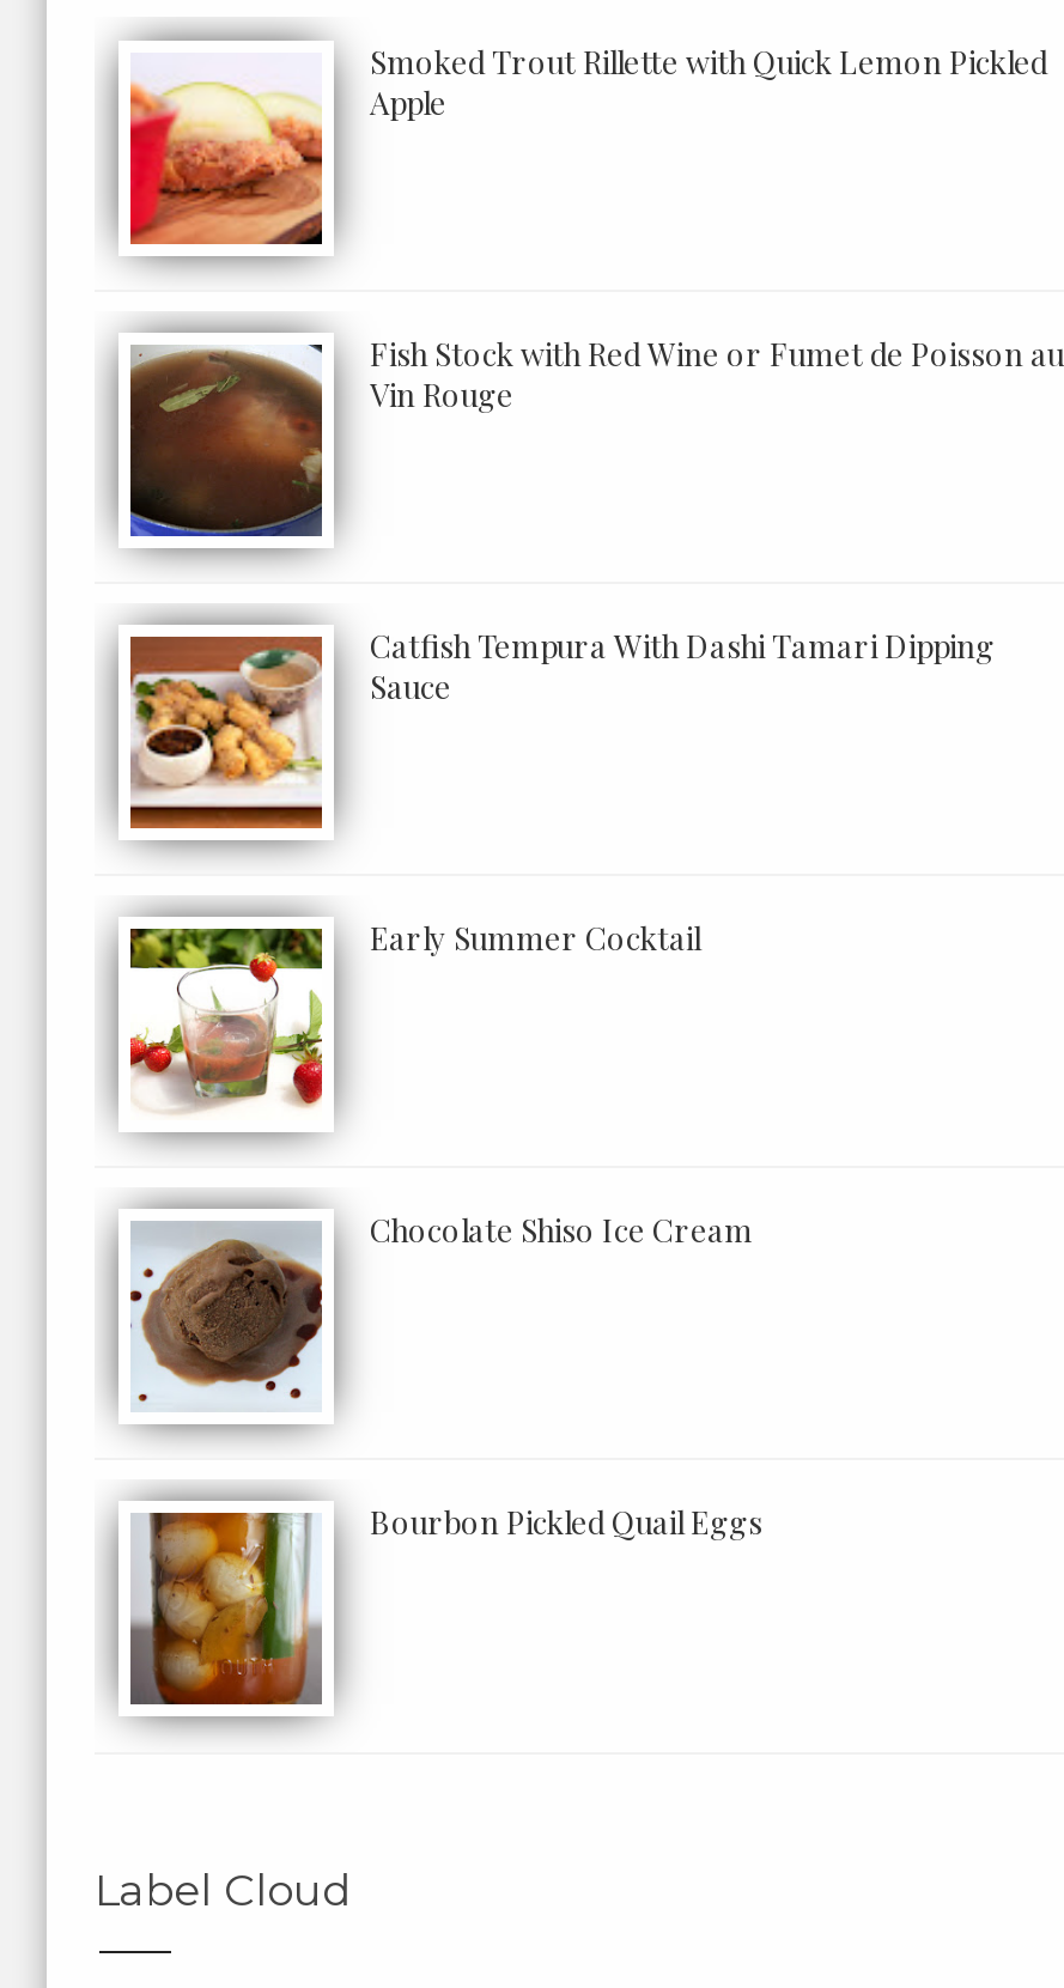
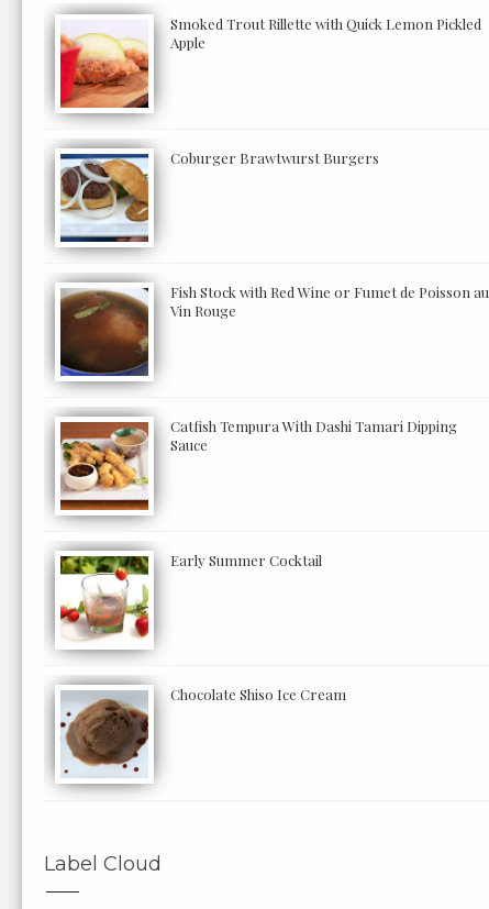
+ [image]
+ Coburger Brawtwurst Burgers

moved down: [image] | Fish Stock with Red Wine or Fumet de Poisson au | Vin Rouge | Catfish Tempura With Dashi Tamari Dipping | Sauce | Early Summer Cocktail | Chocolate Shiso Ice Cream

moved down: [image]

- [image]
- Bourbon Pickled Quail Eggs
